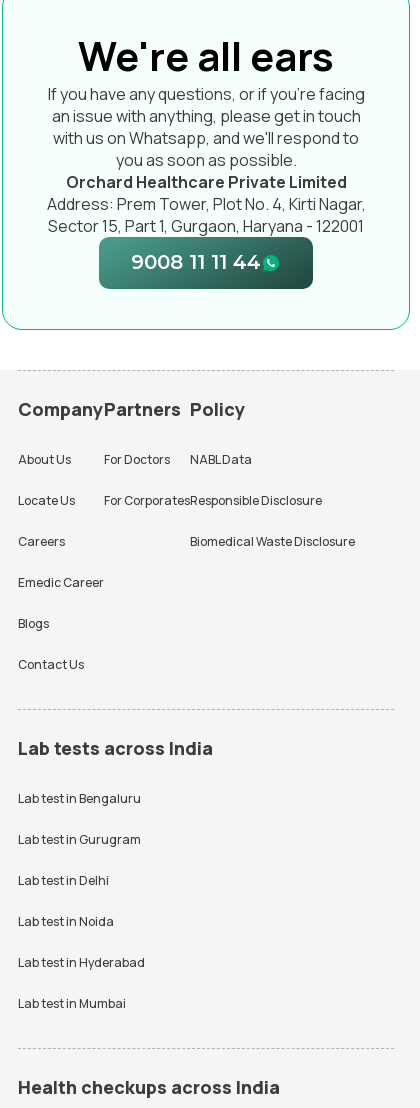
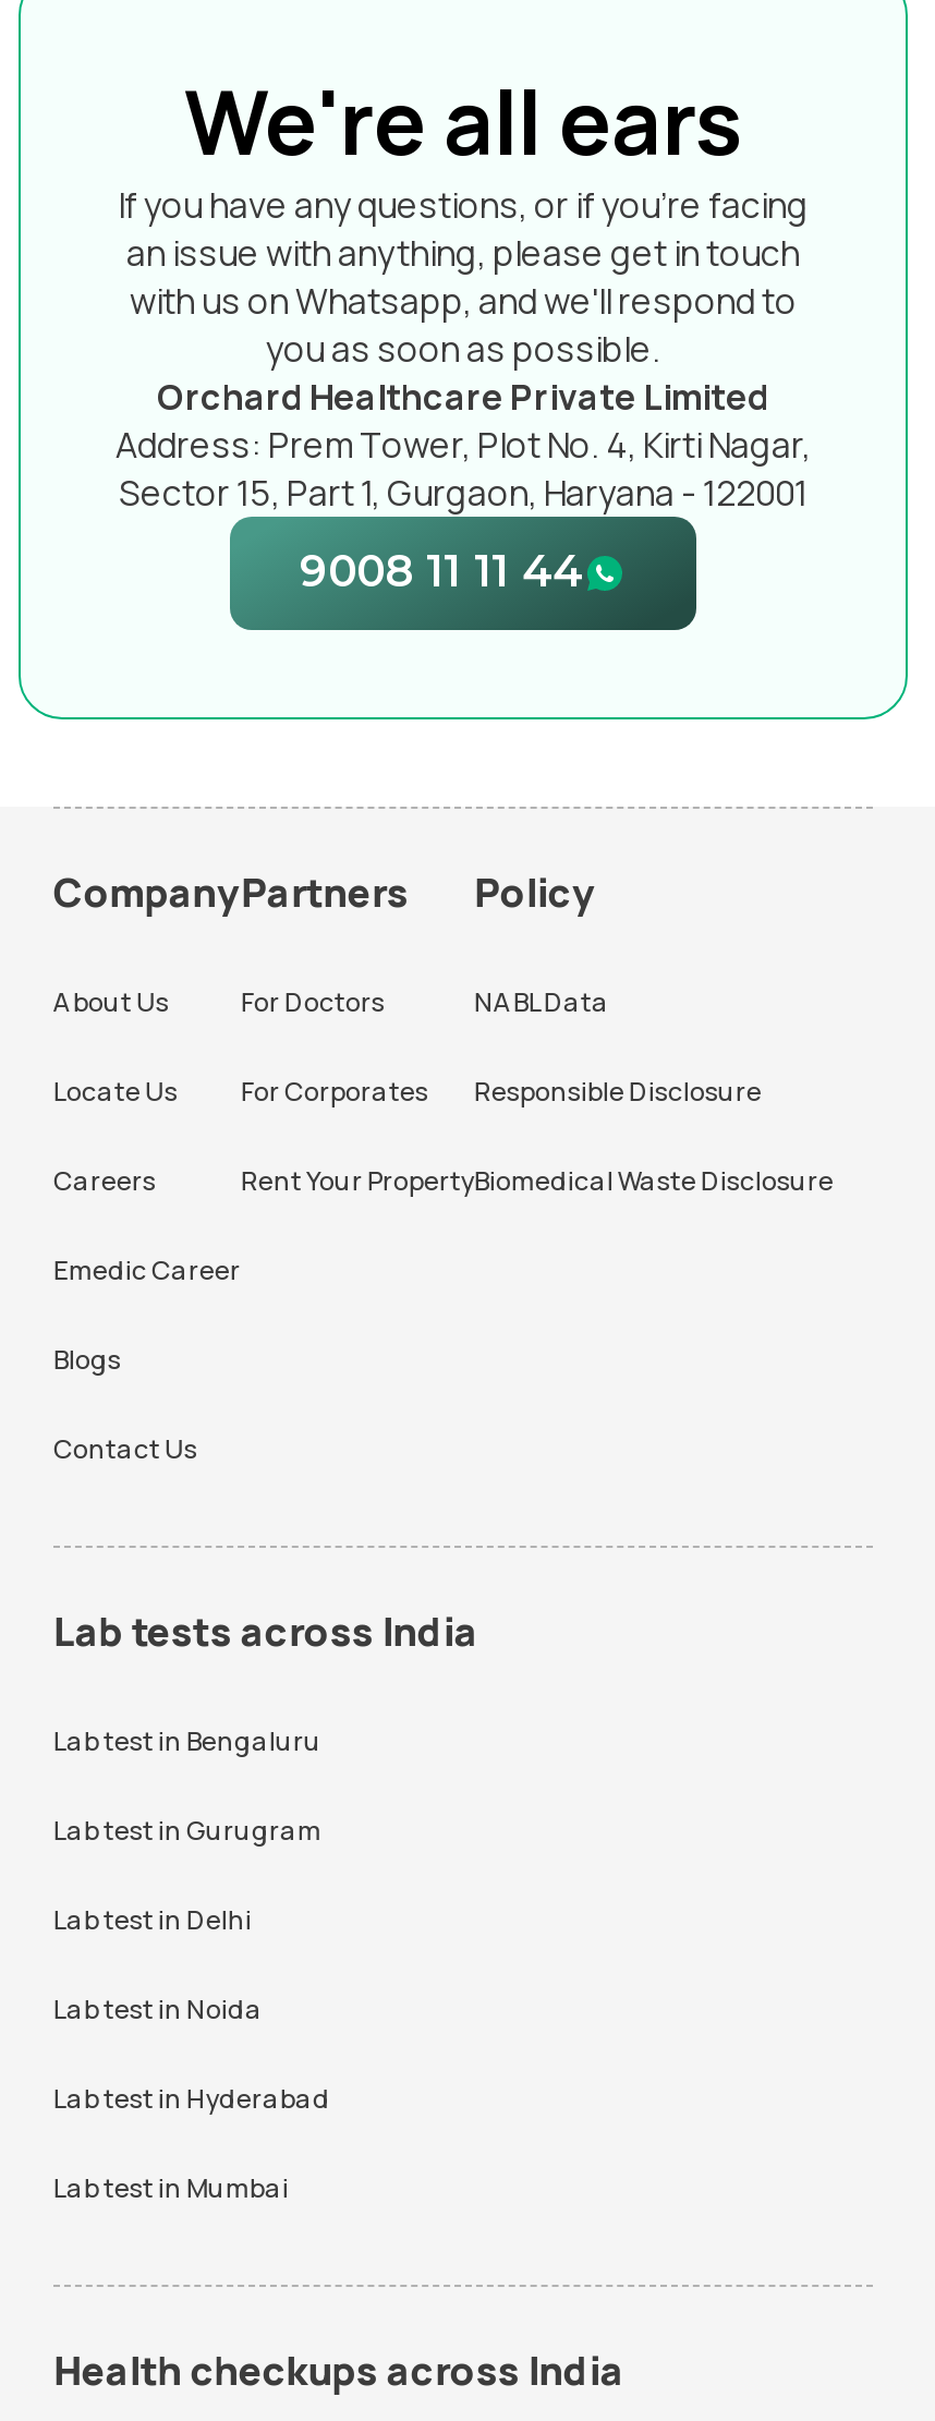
+ Rent Your Property
